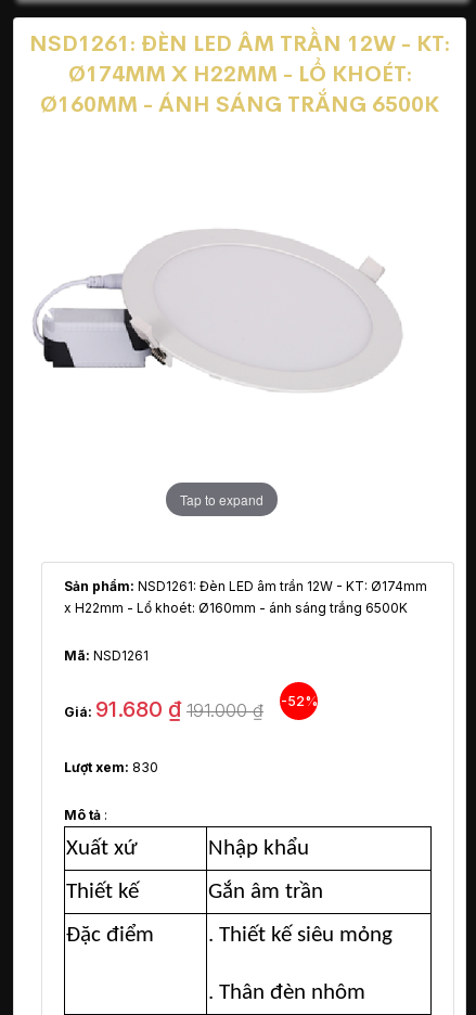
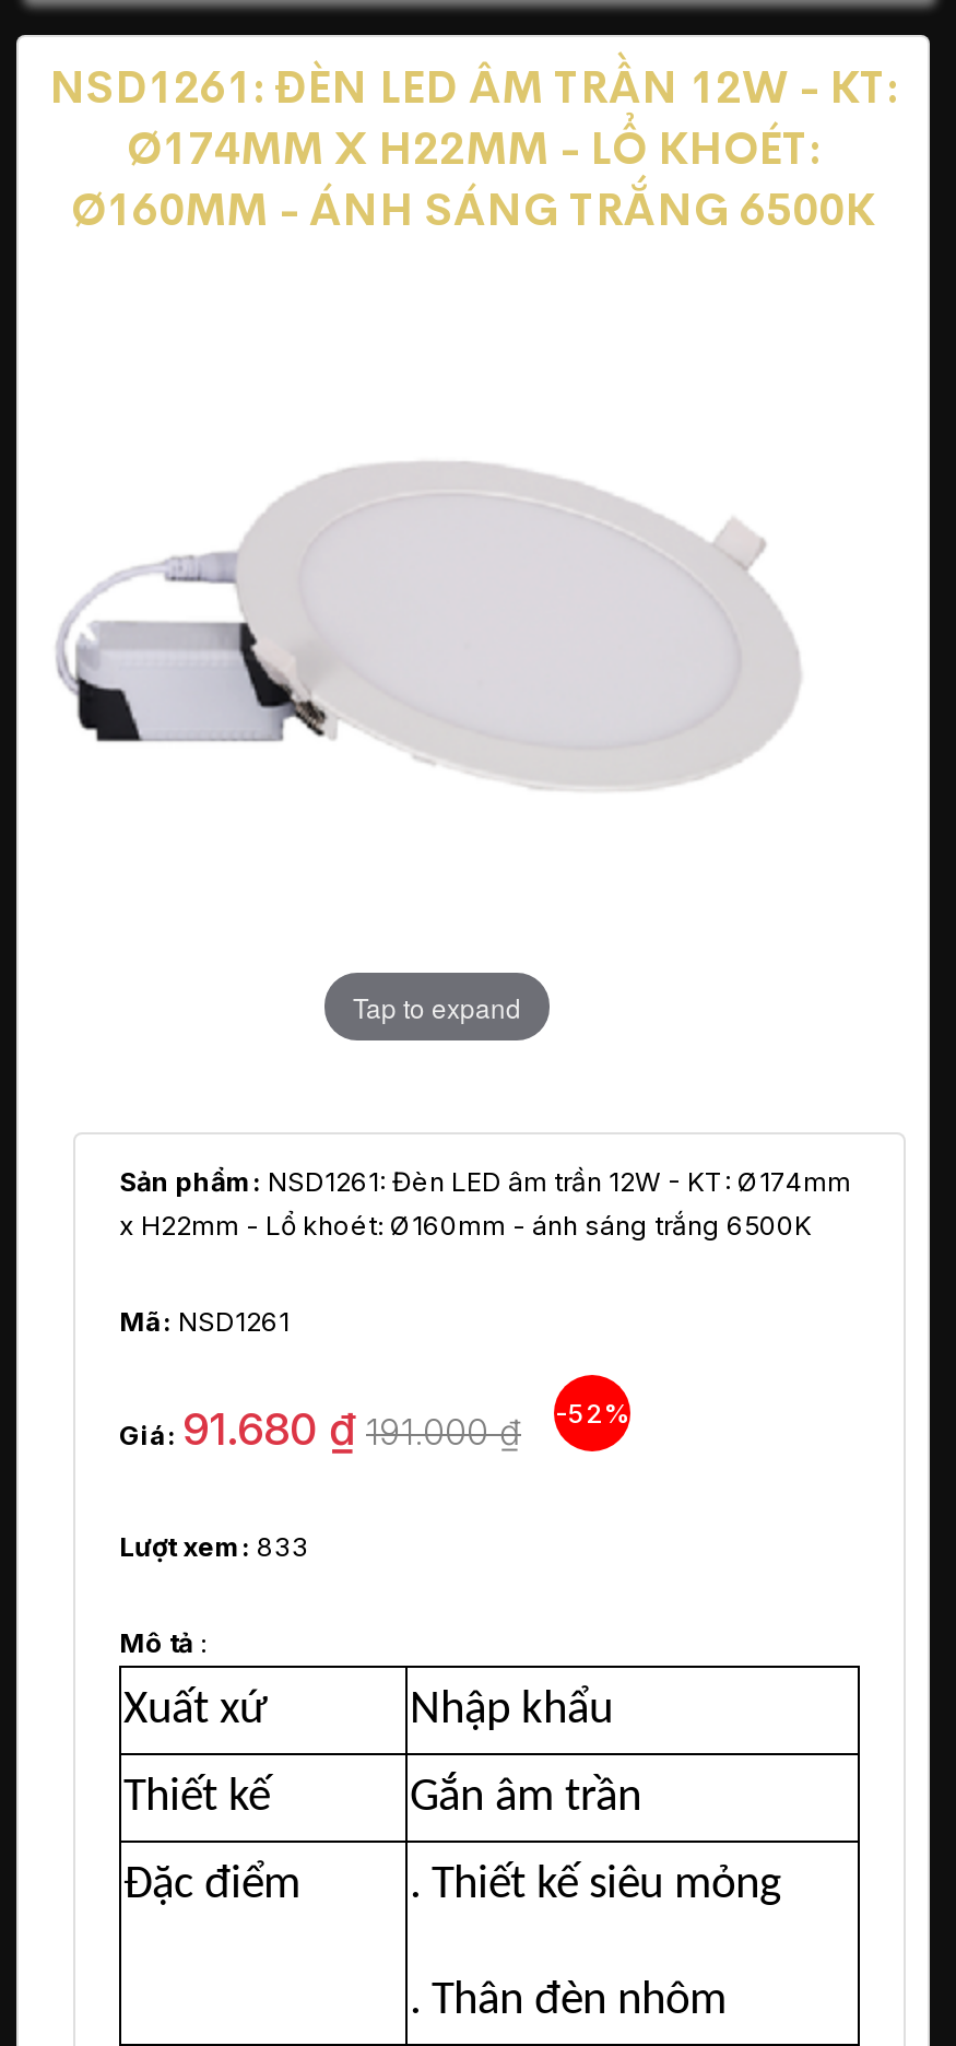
- Lượt xem: 830
+ Lượt xem: 833
